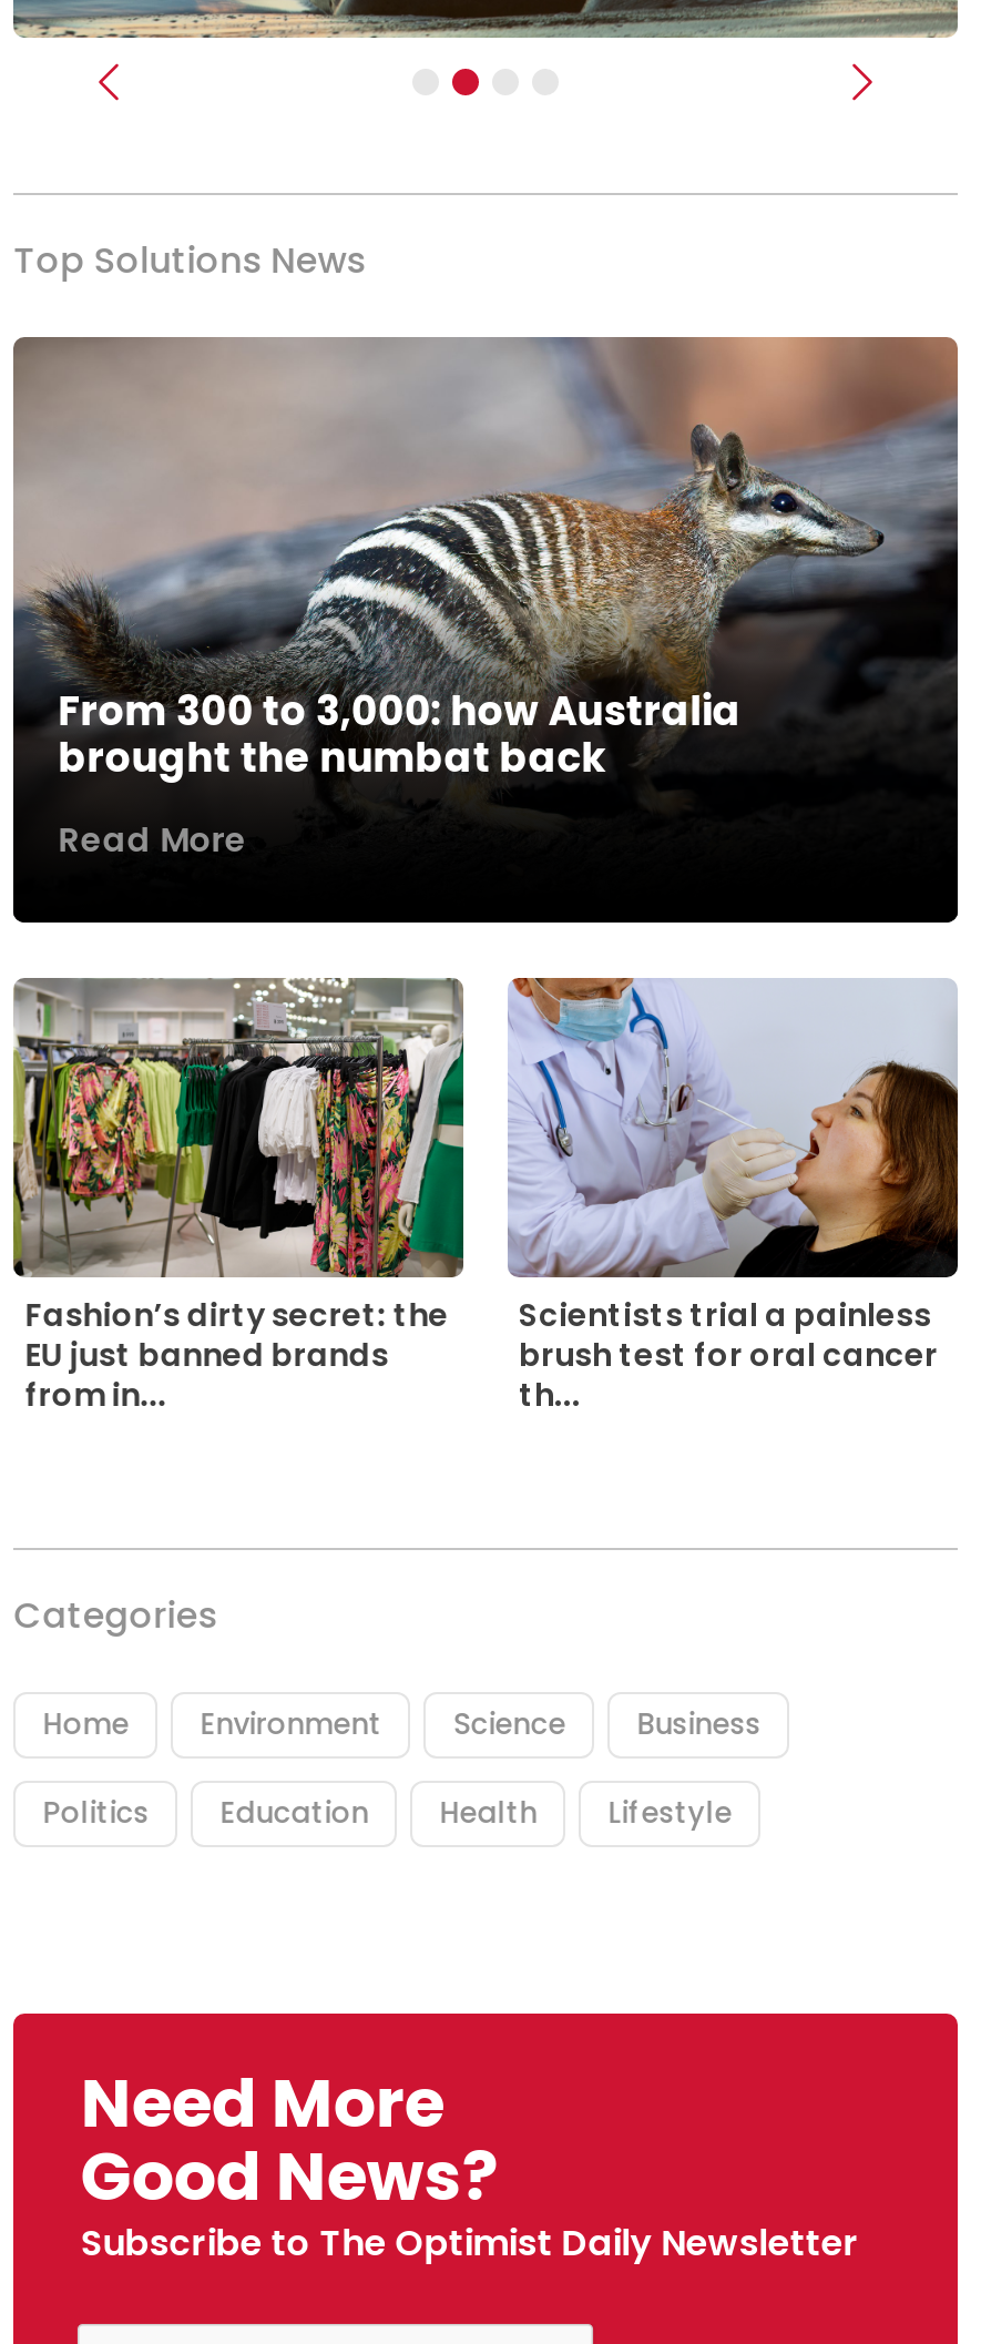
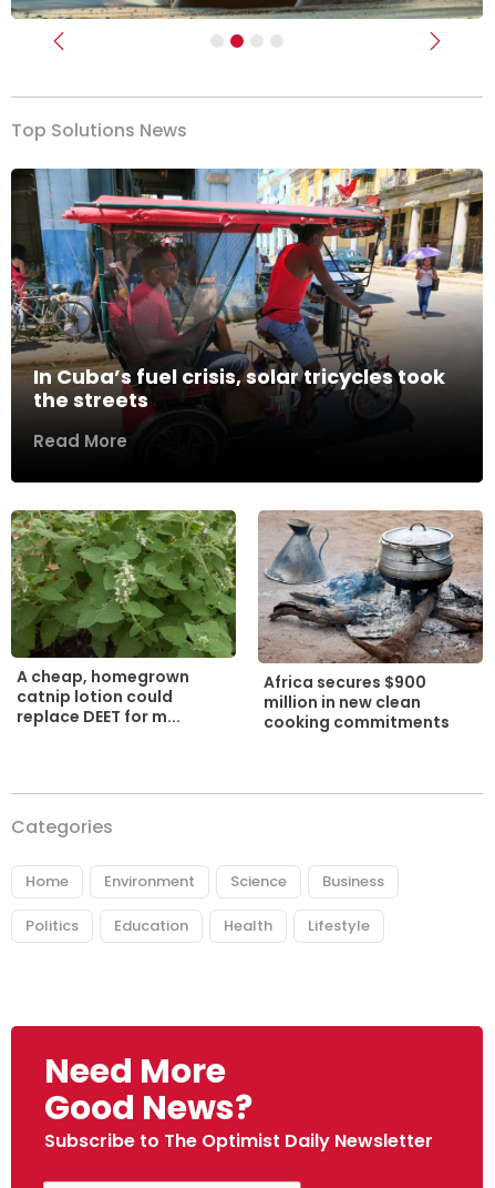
- [image]
- From 300 to 3,000: how Australia
- brought the numbat back
+ [image]
+ In Cuba’s fuel crisis, solar tricycles took
+ the streets

- [image]
- Fashion’s dirty secret: the
- EU just banned brands
- from in...
+ [image]
+ A cheap, homegrown
+ catnip lotion could
+ replace DEET for m...

- [image]
- Scientists trial a painless
- brush test for oral cancer
- th...
+ [image]
+ Africa secures $900
+ million in new clean
+ cooking commitments
